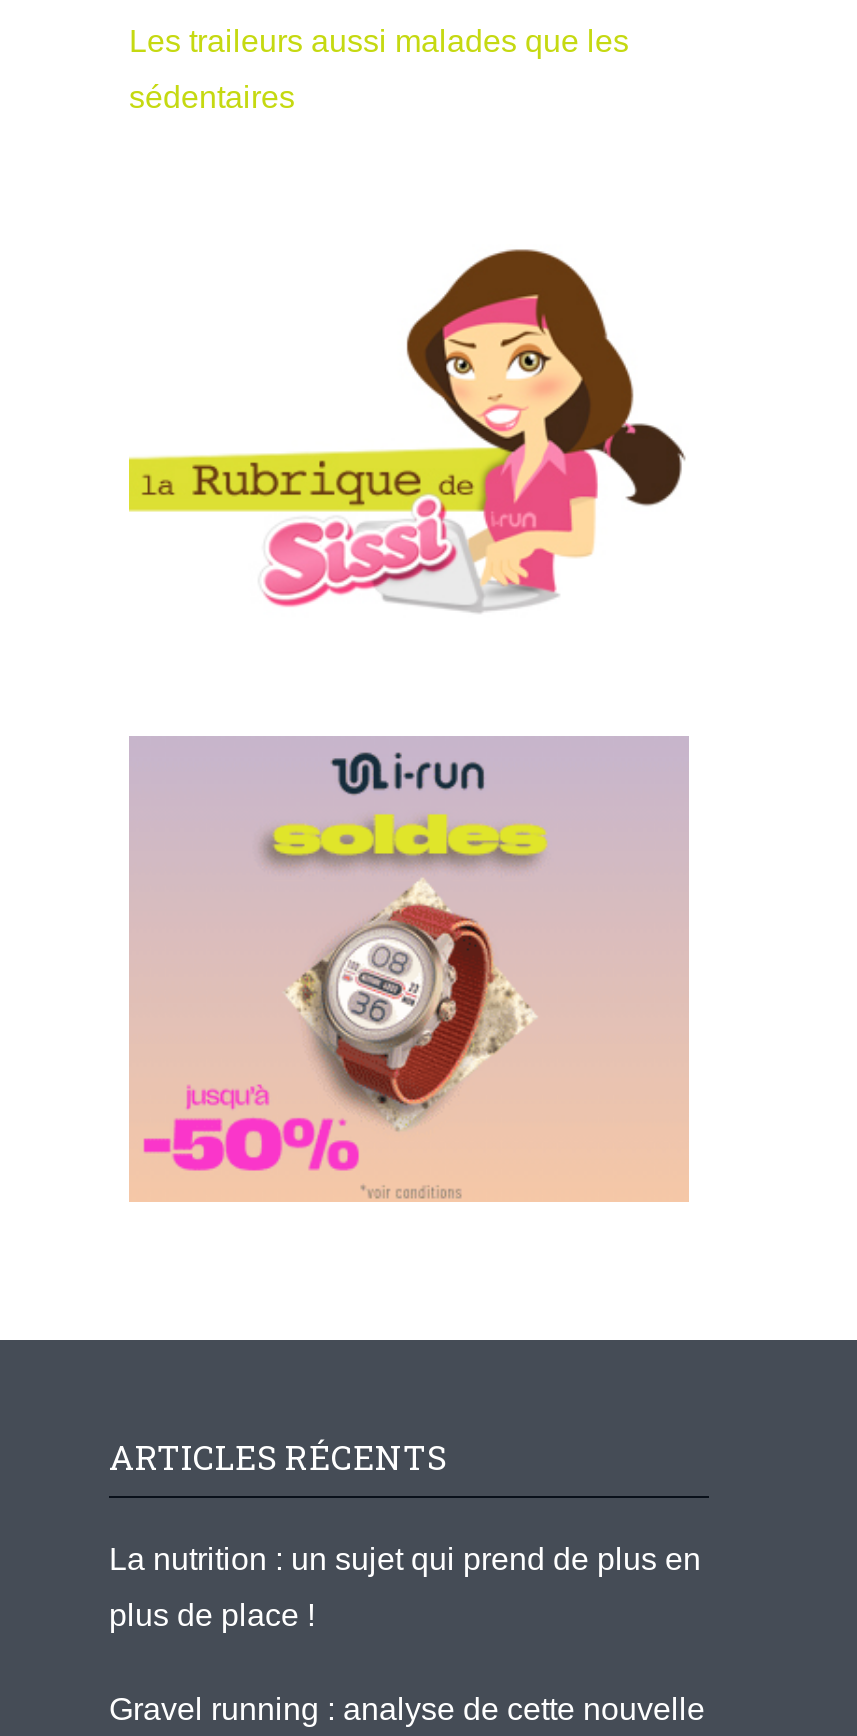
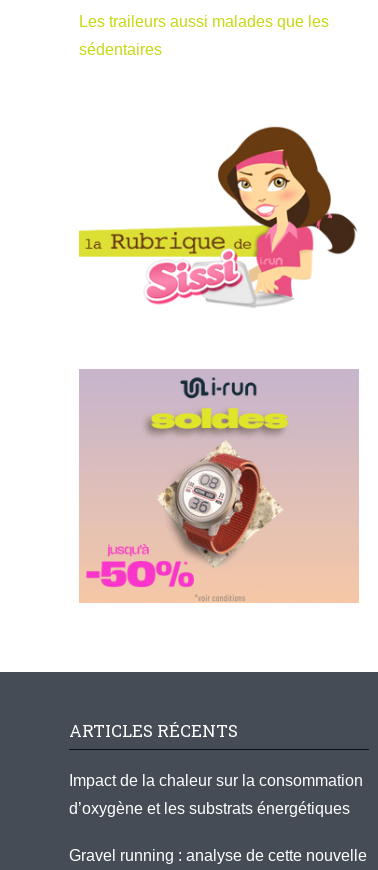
- La nutrition : un sujet qui prend de plus en
+ Impact de la chaleur sur la consommation

- plus de place !
+ d’oxygène et les substrats énergétiques
